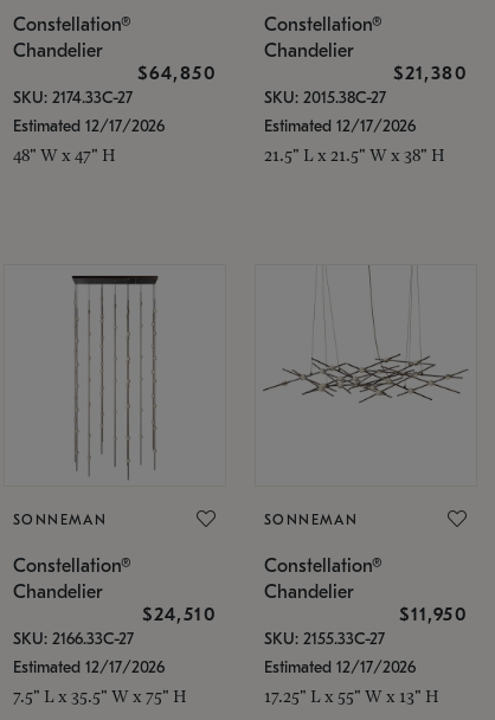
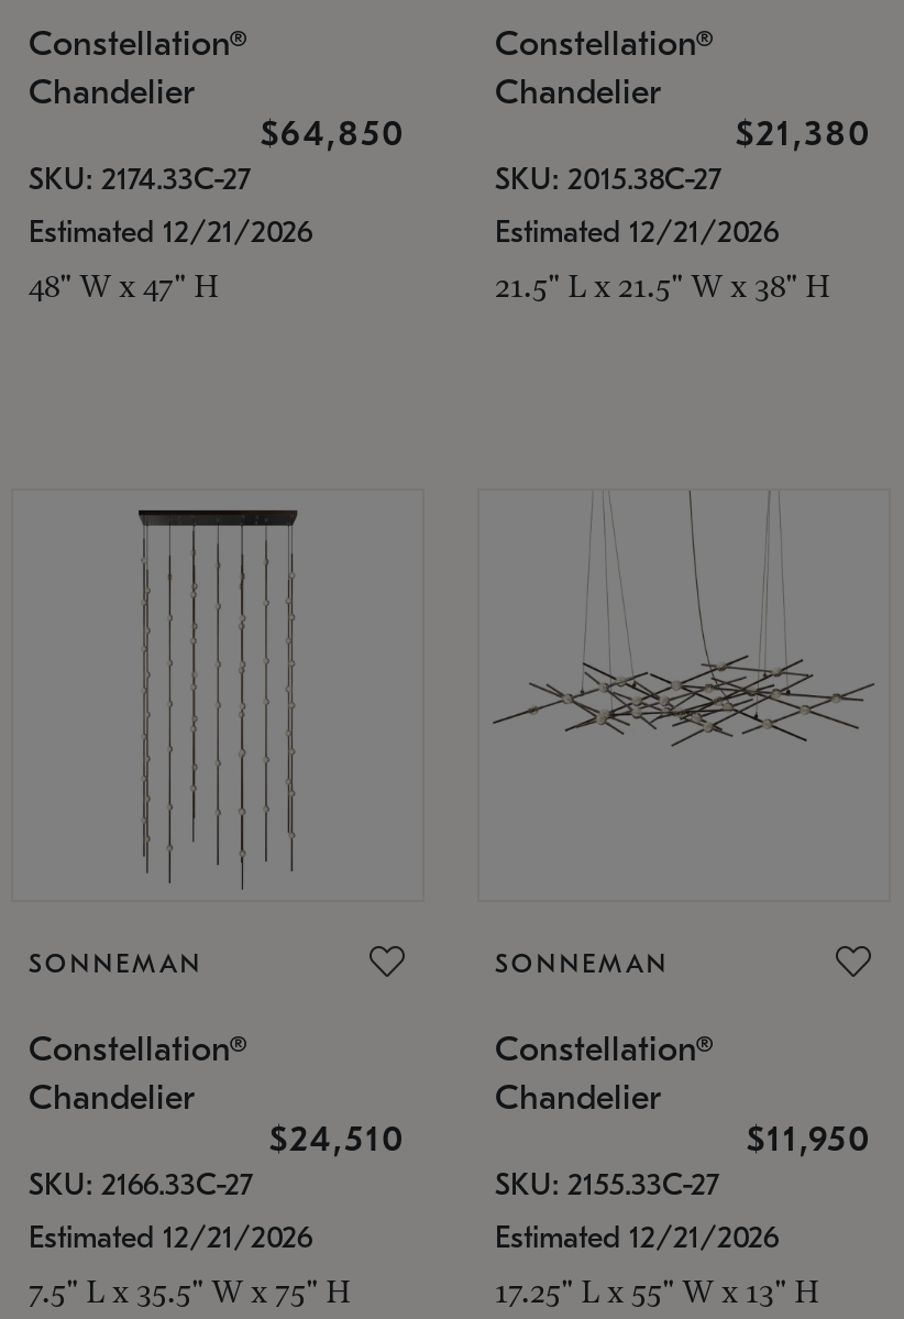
- Estimated 12/17/2026
+ Estimated 12/21/2026

- Estimated 12/17/2026
+ Estimated 12/21/2026

- Estimated 12/17/2026
+ Estimated 12/21/2026

- Estimated 12/17/2026
+ Estimated 12/21/2026
